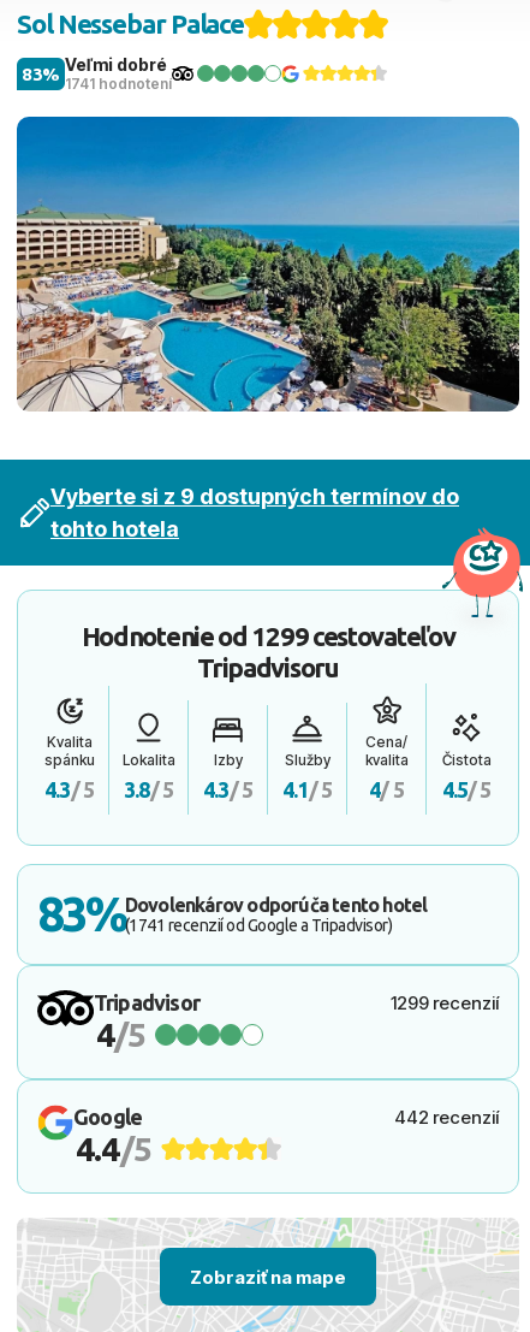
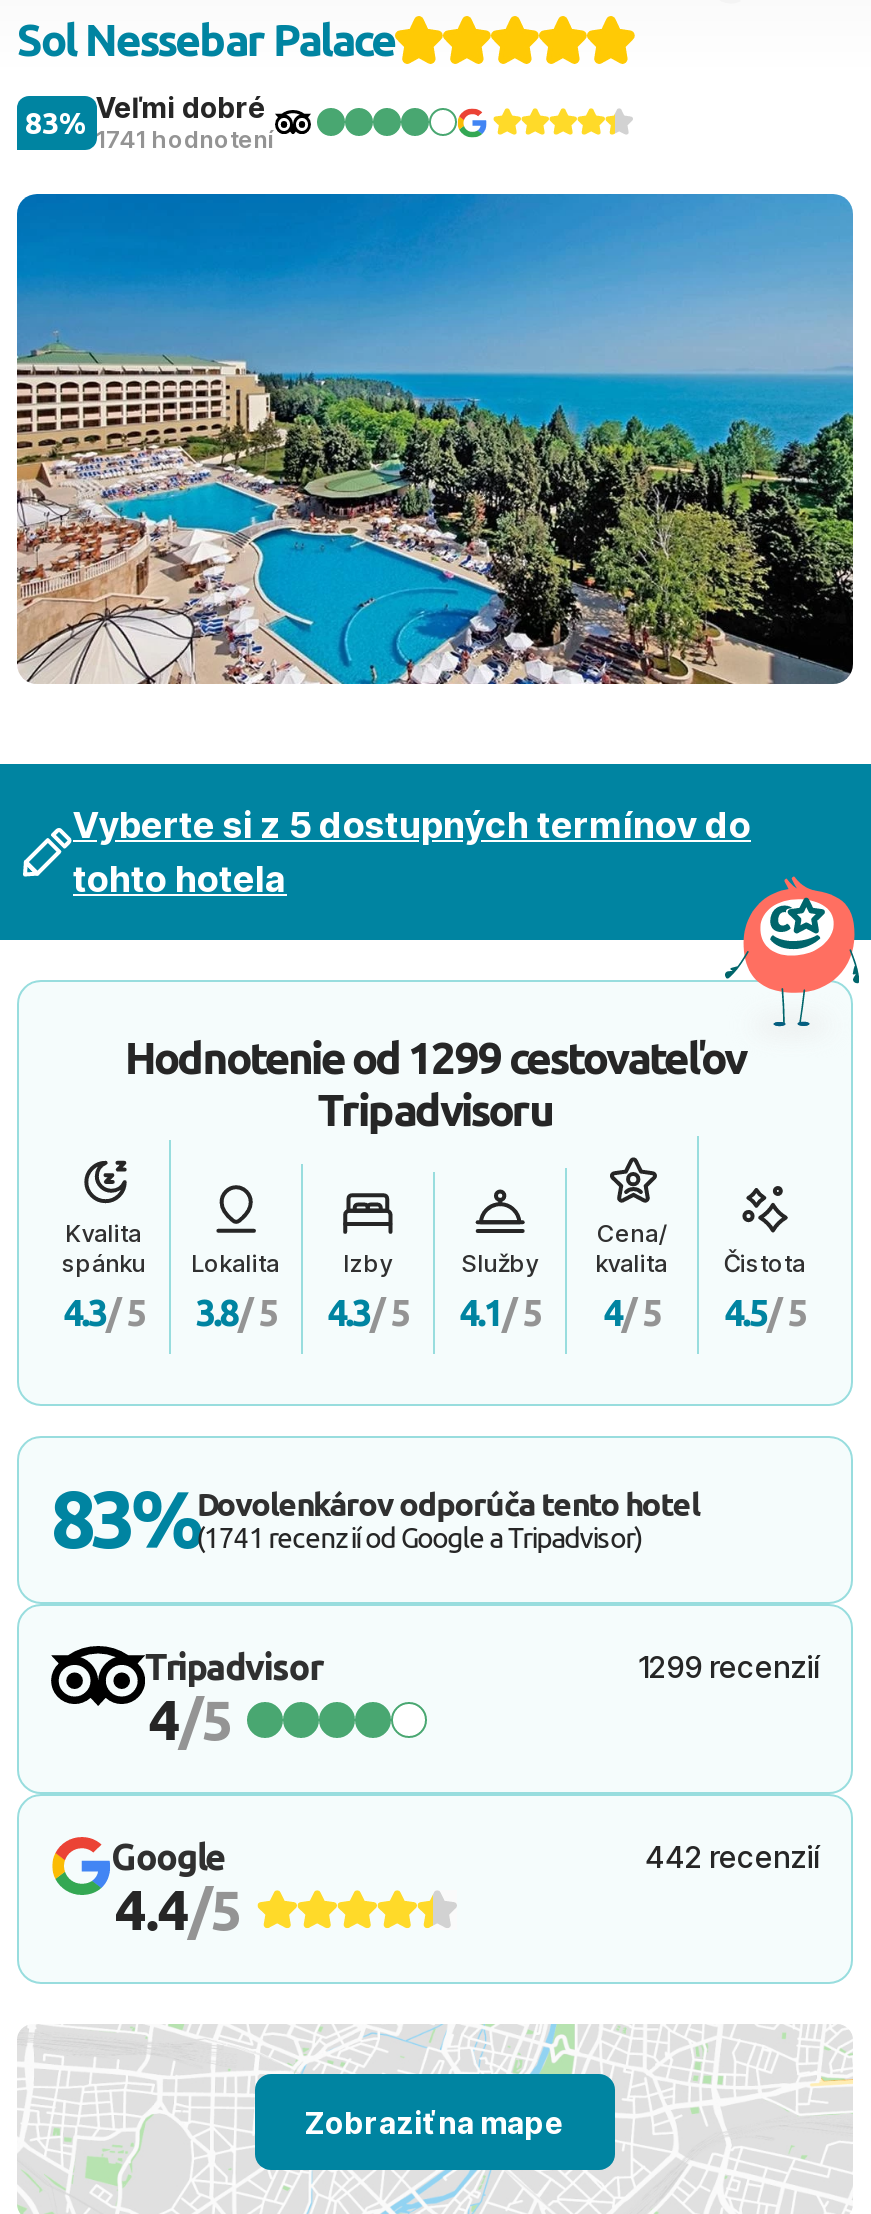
- Vyberte si z 9 dostupných termínov do
+ Vyberte si z 5 dostupných termínov do
